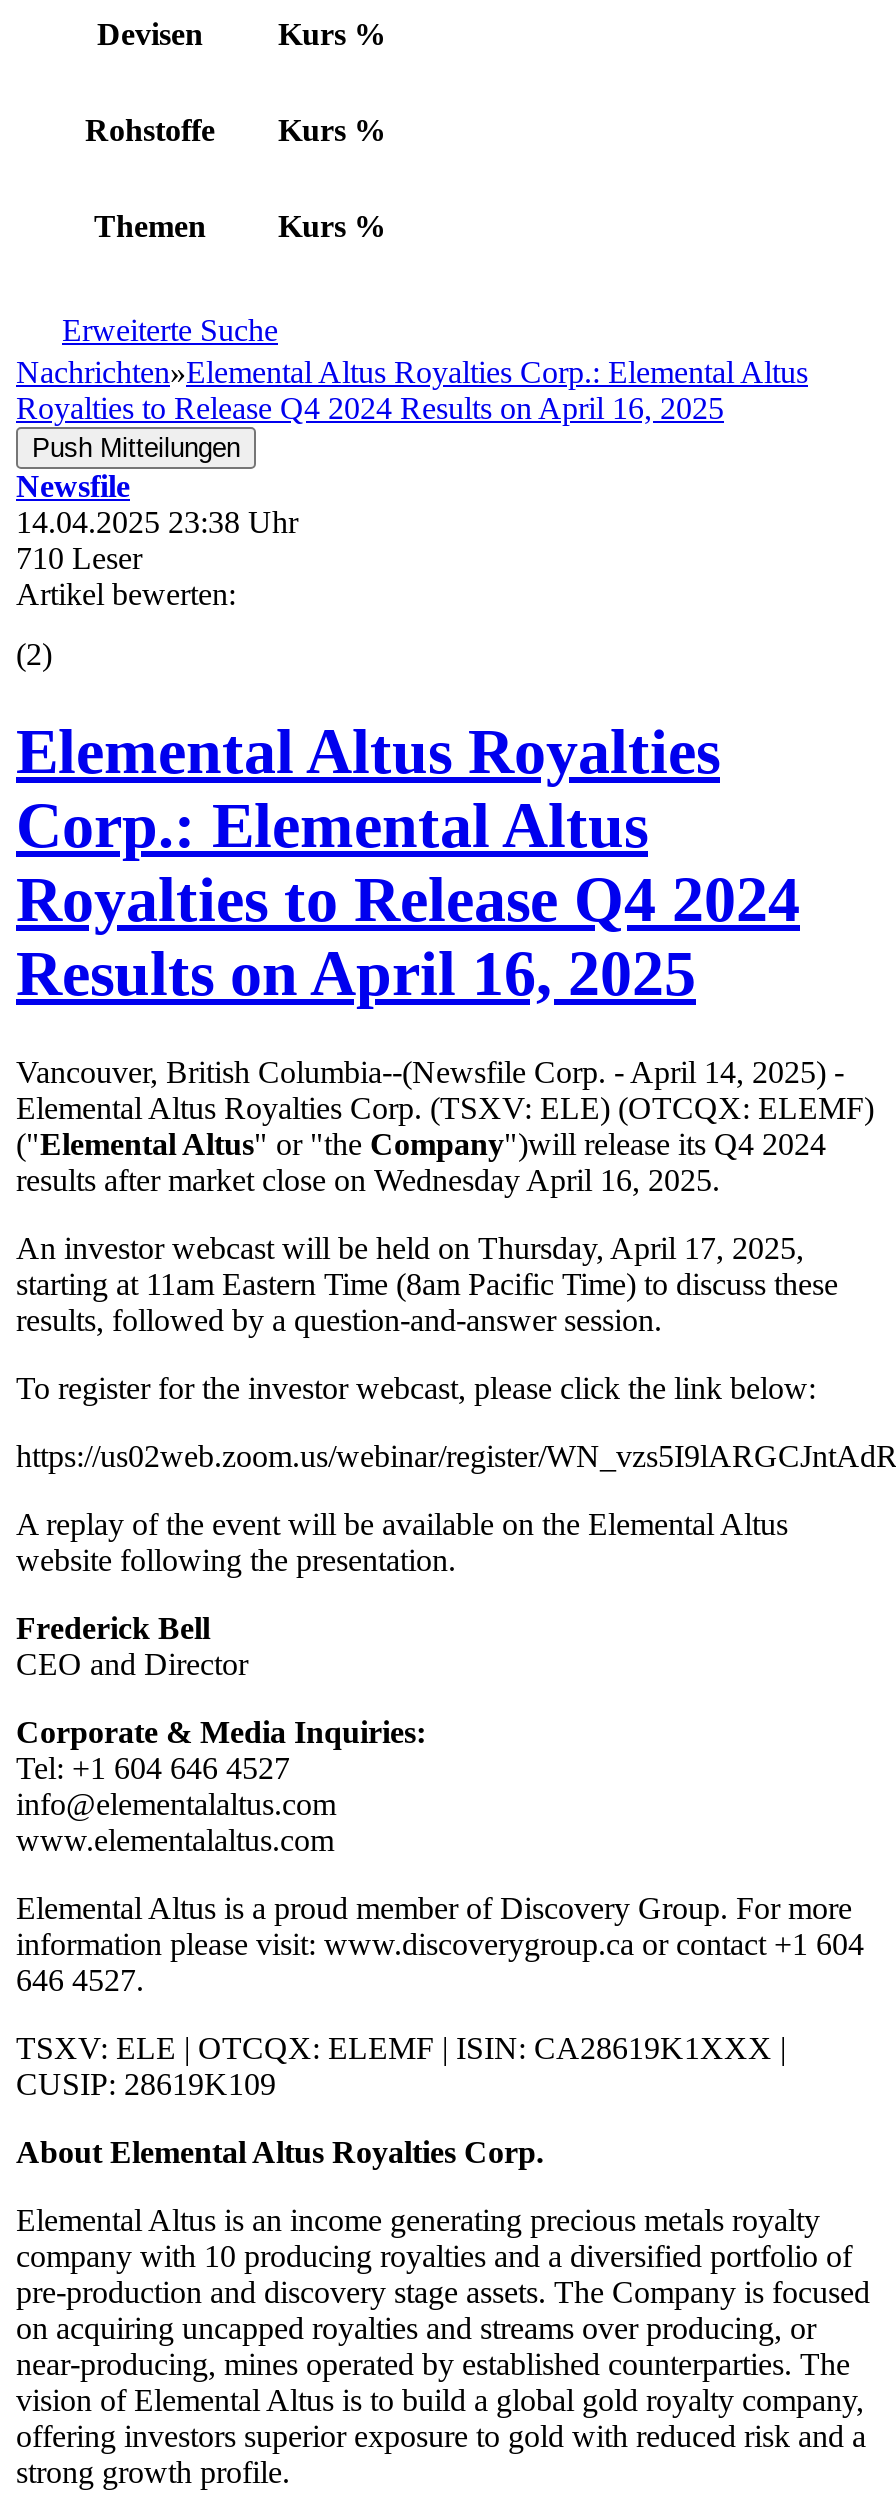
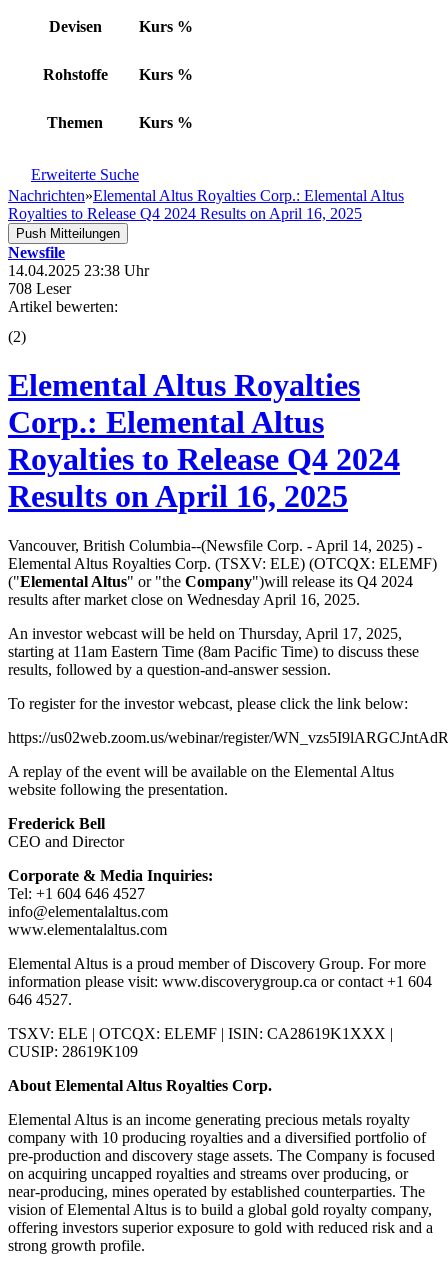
- 710 Leser
+ 708 Leser
